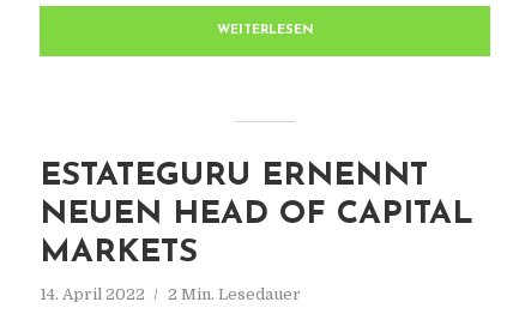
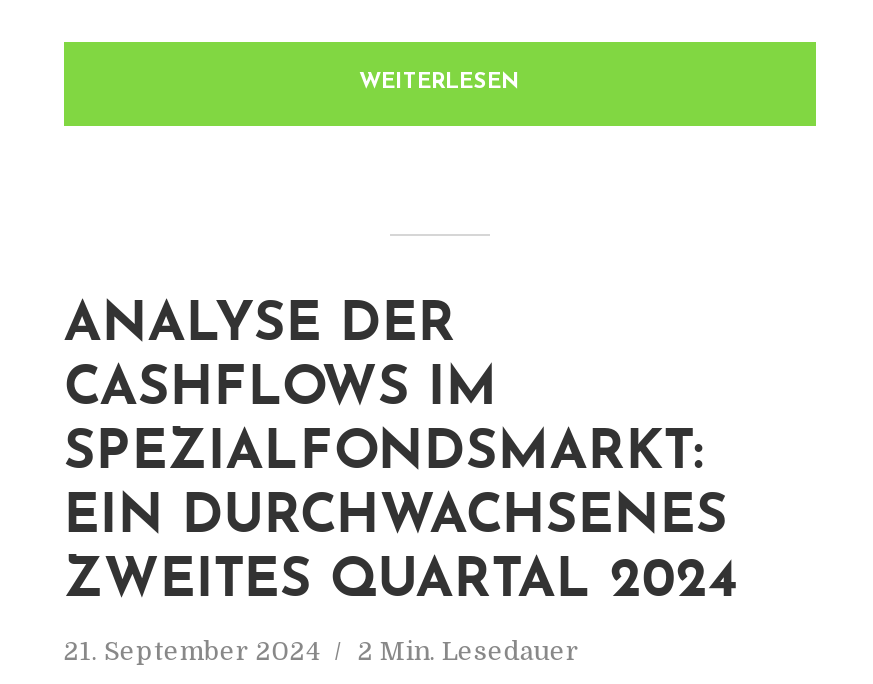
- ESTATEGURU ERNENNT
- NEUEN HEAD OF CAPITAL
- MARKETS
+ ANALYSE DER
+ CASHFLOWS IM
+ SPEZIALFONDSMARKT:
+ EIN DURCHWACHSENES
+ ZWEITES QUARTAL 2024

- 14. April 2022 2 Min. Lesedauer
+ 21. September 2024 2 Min. Lesedauer
